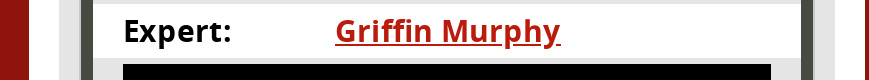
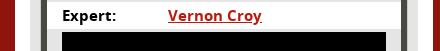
- Griffin Murphy
+ Vernon Croy
